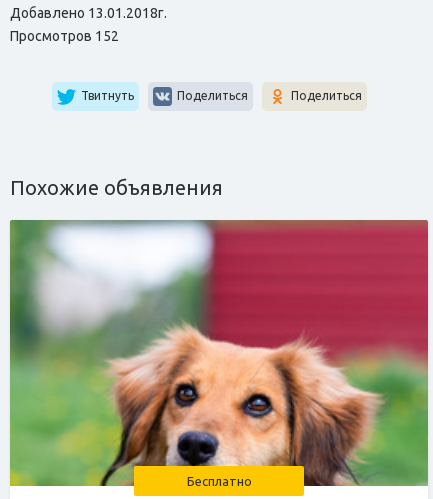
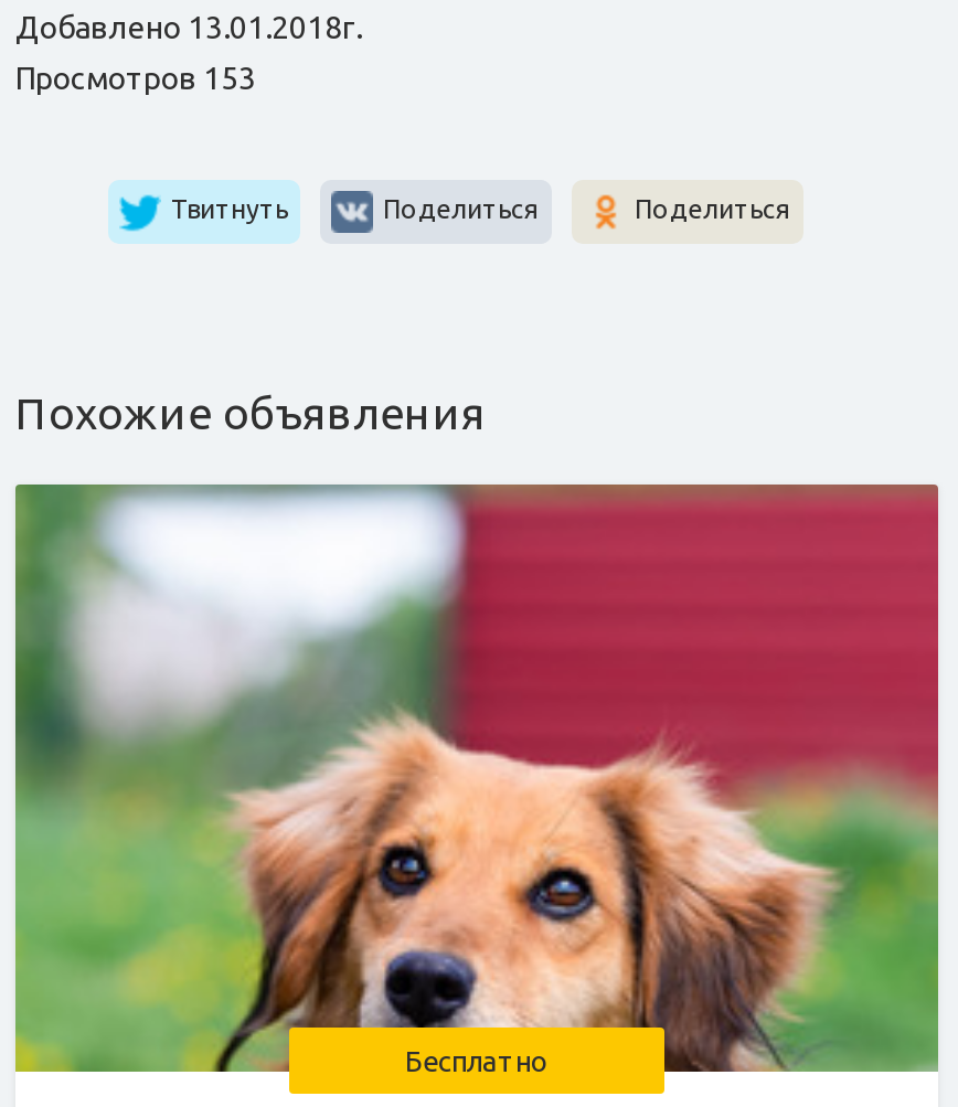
- Просмотров 152
+ Просмотров 153
